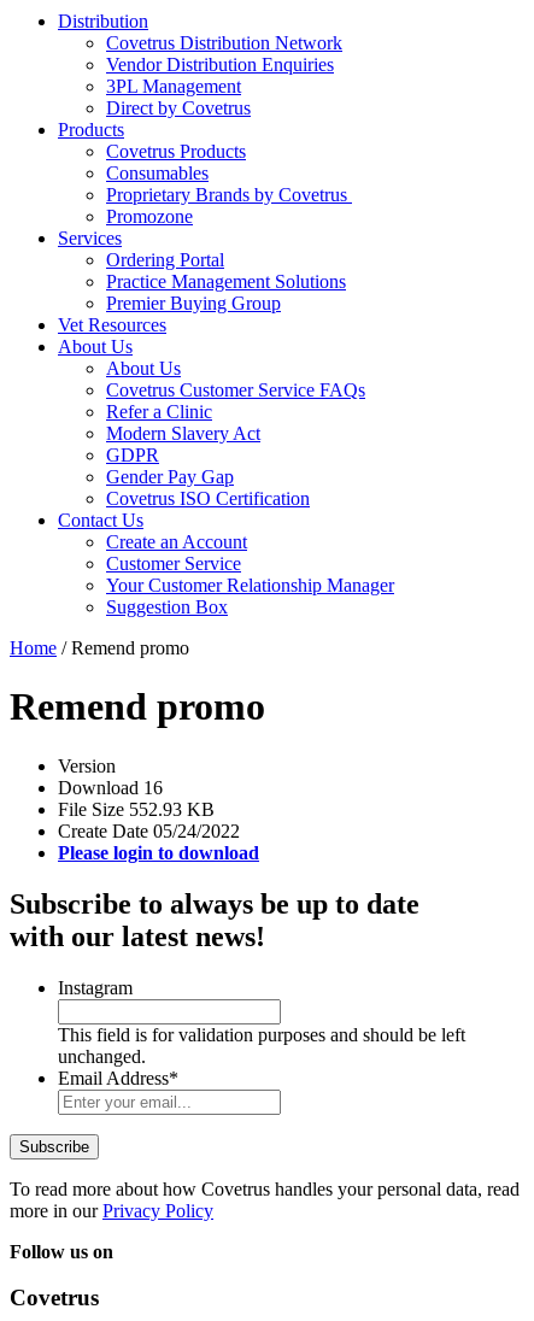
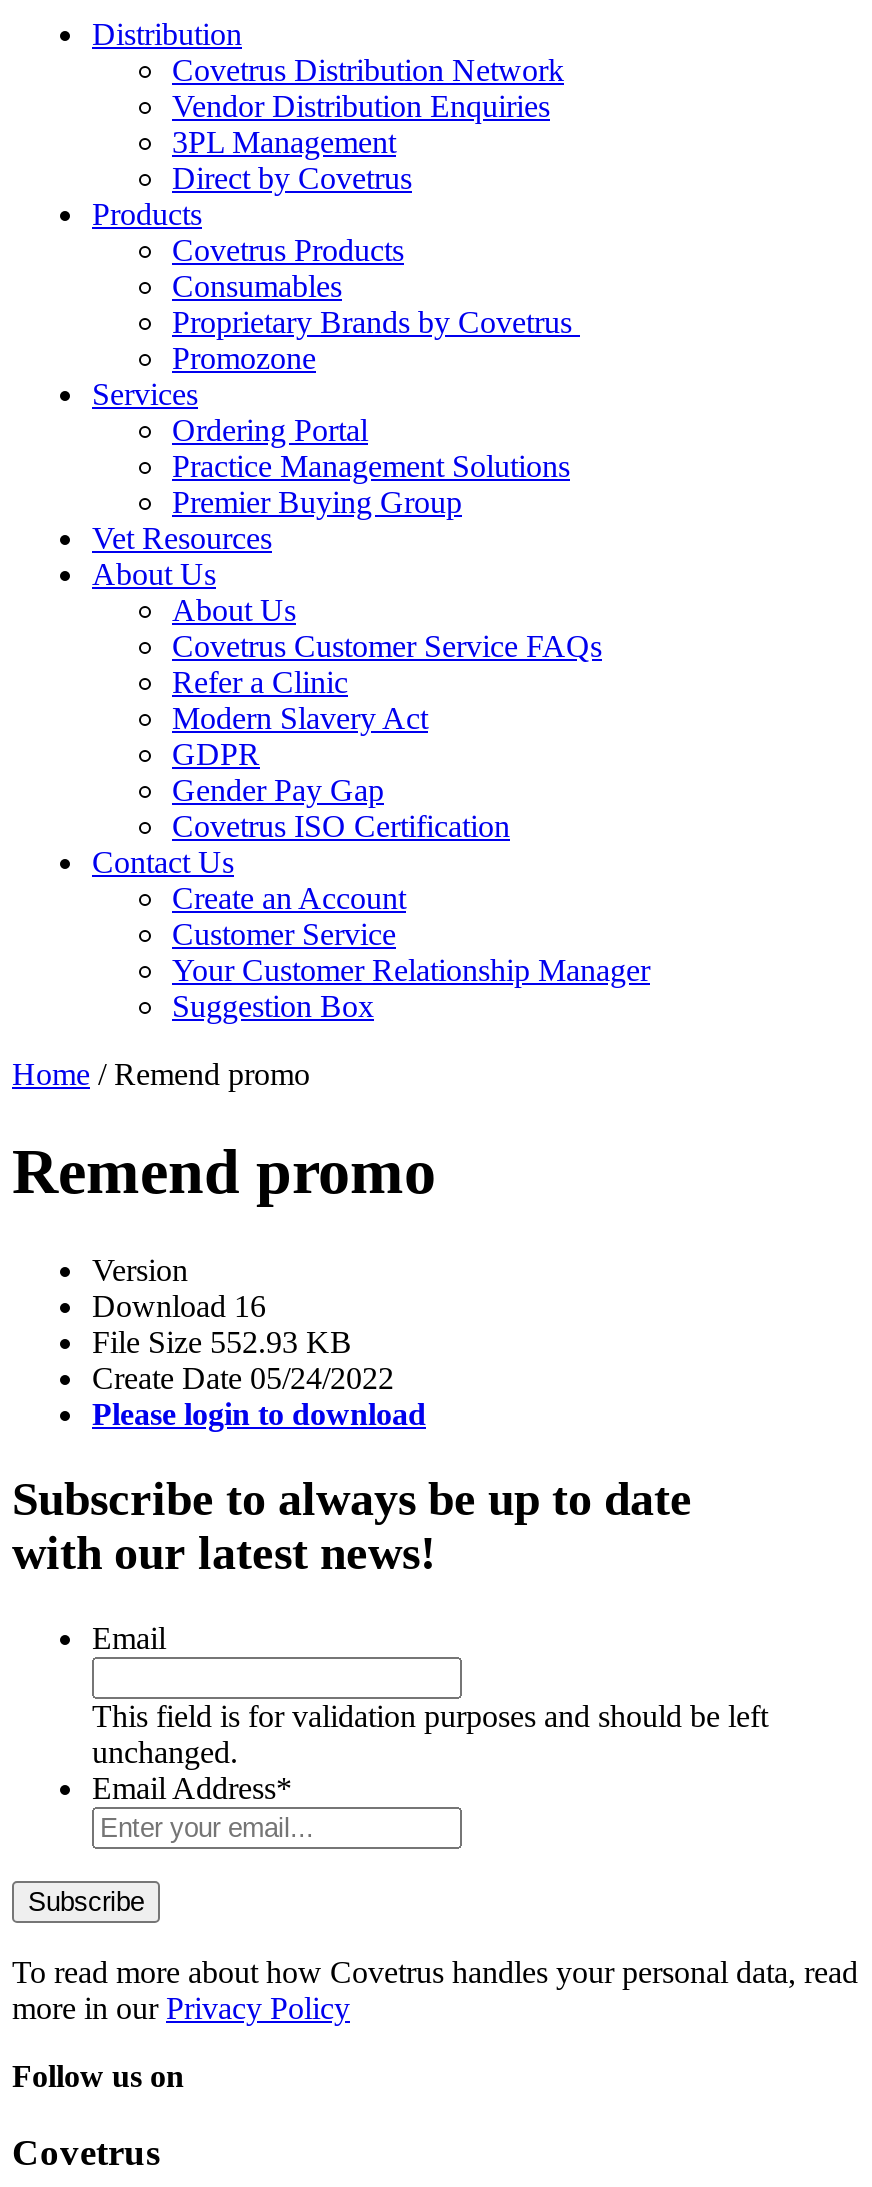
- Instagram
+ Email
